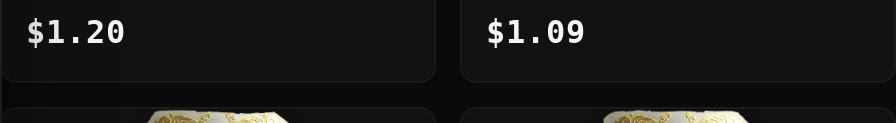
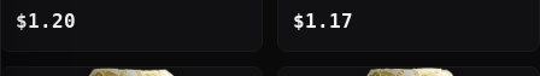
- $1.09
+ $1.17
